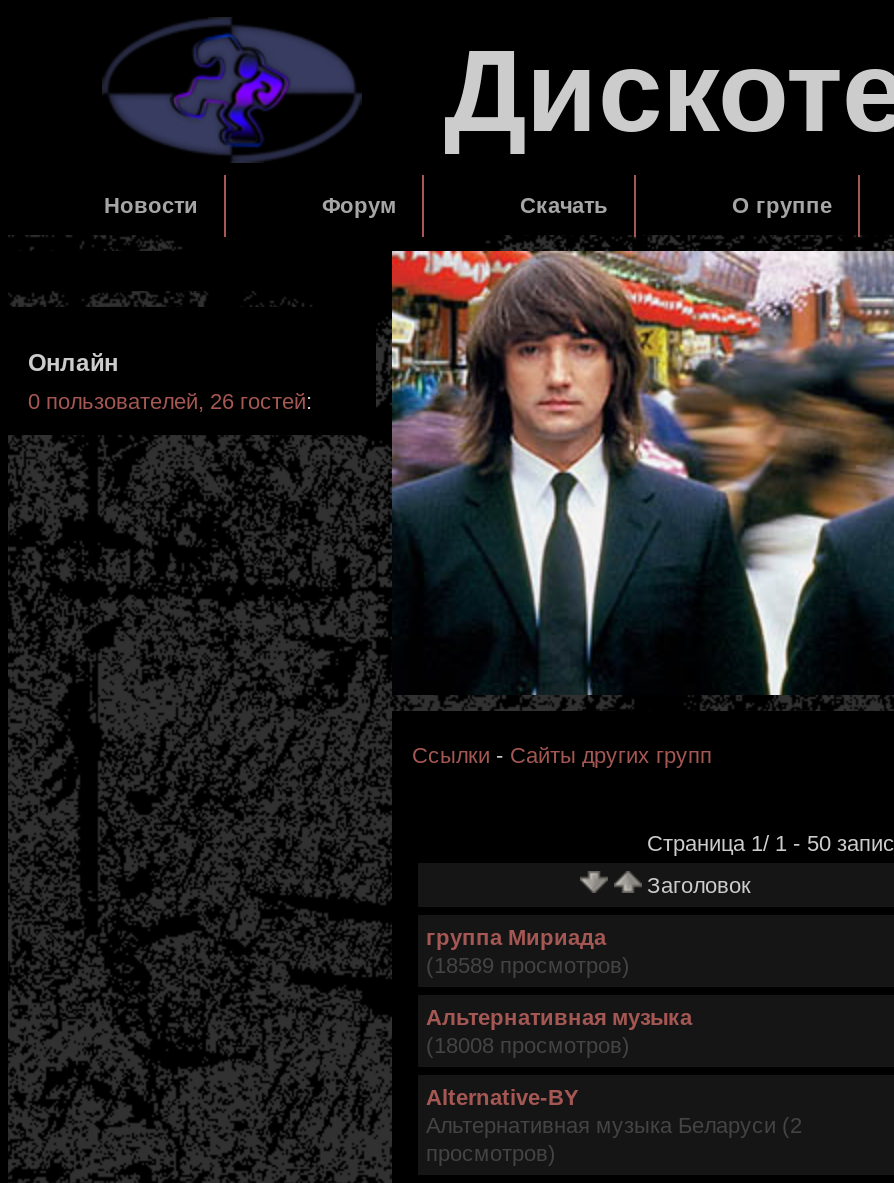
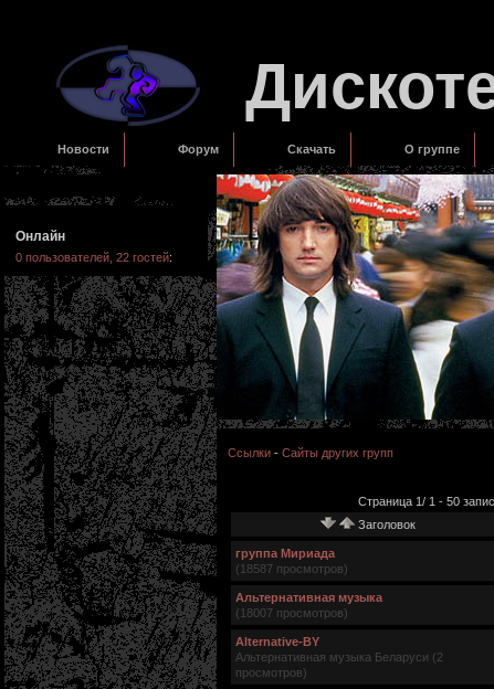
- 0 пользователей, 26 гостей:
+ 0 пользователей, 22 гостей:

- (18589 просмотров)
+ (18587 просмотров)

- (18008 просмотров)
+ (18007 просмотров)
